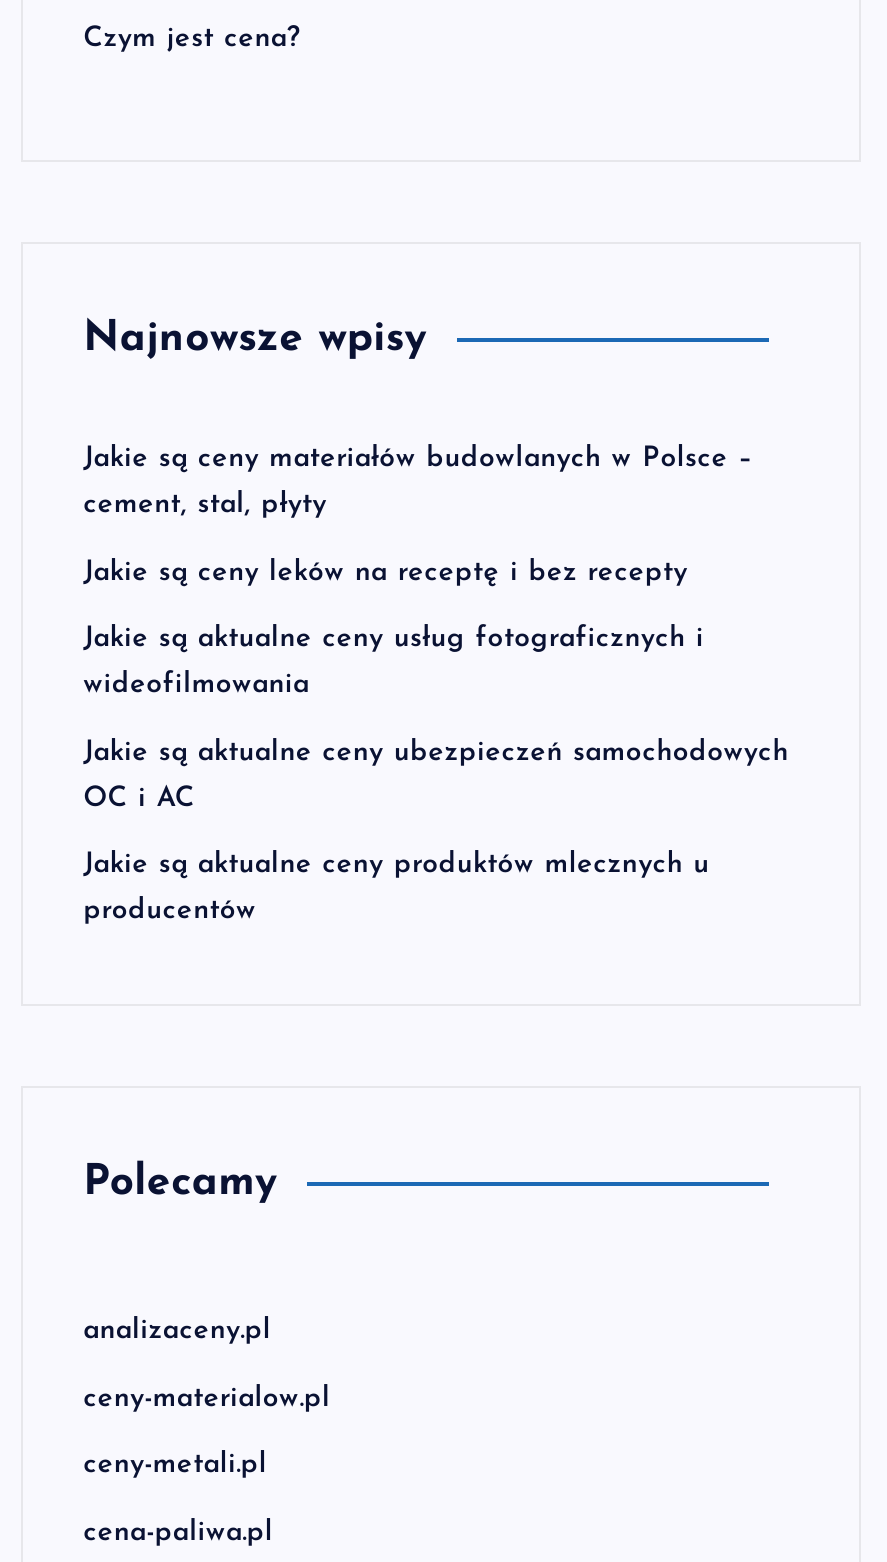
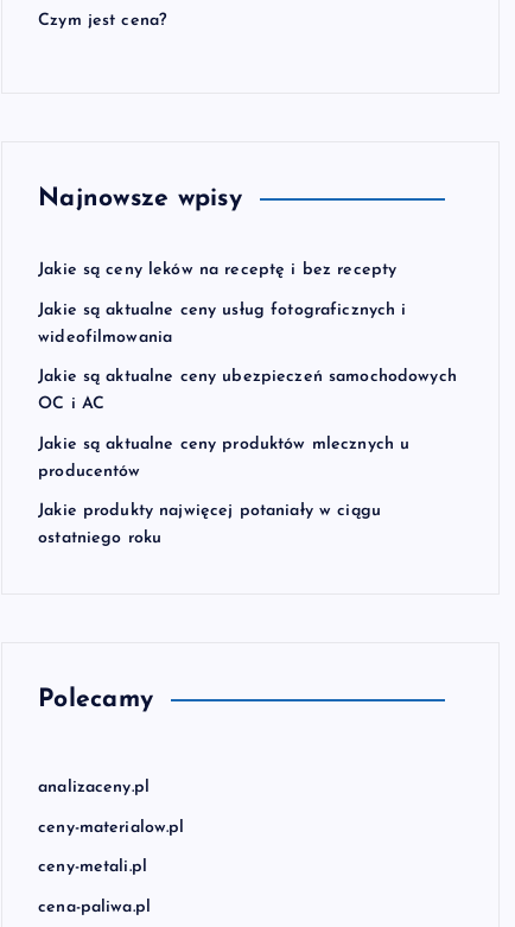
- Jakie są ceny materiałów budowlanych w Polsce –
- cement, stal, płyty

moved up: Jakie są ceny leków na receptę i bez recepty | Jakie są aktualne ceny usług fotograficznych i | wideofilmowania | Jakie są aktualne ceny ubezpieczeń samochodowych | OC i AC | Jakie są aktualne ceny produktów mlecznych u | producentów

+ Jakie produkty najwięcej potaniały w ciągu
+ ostatniego roku
